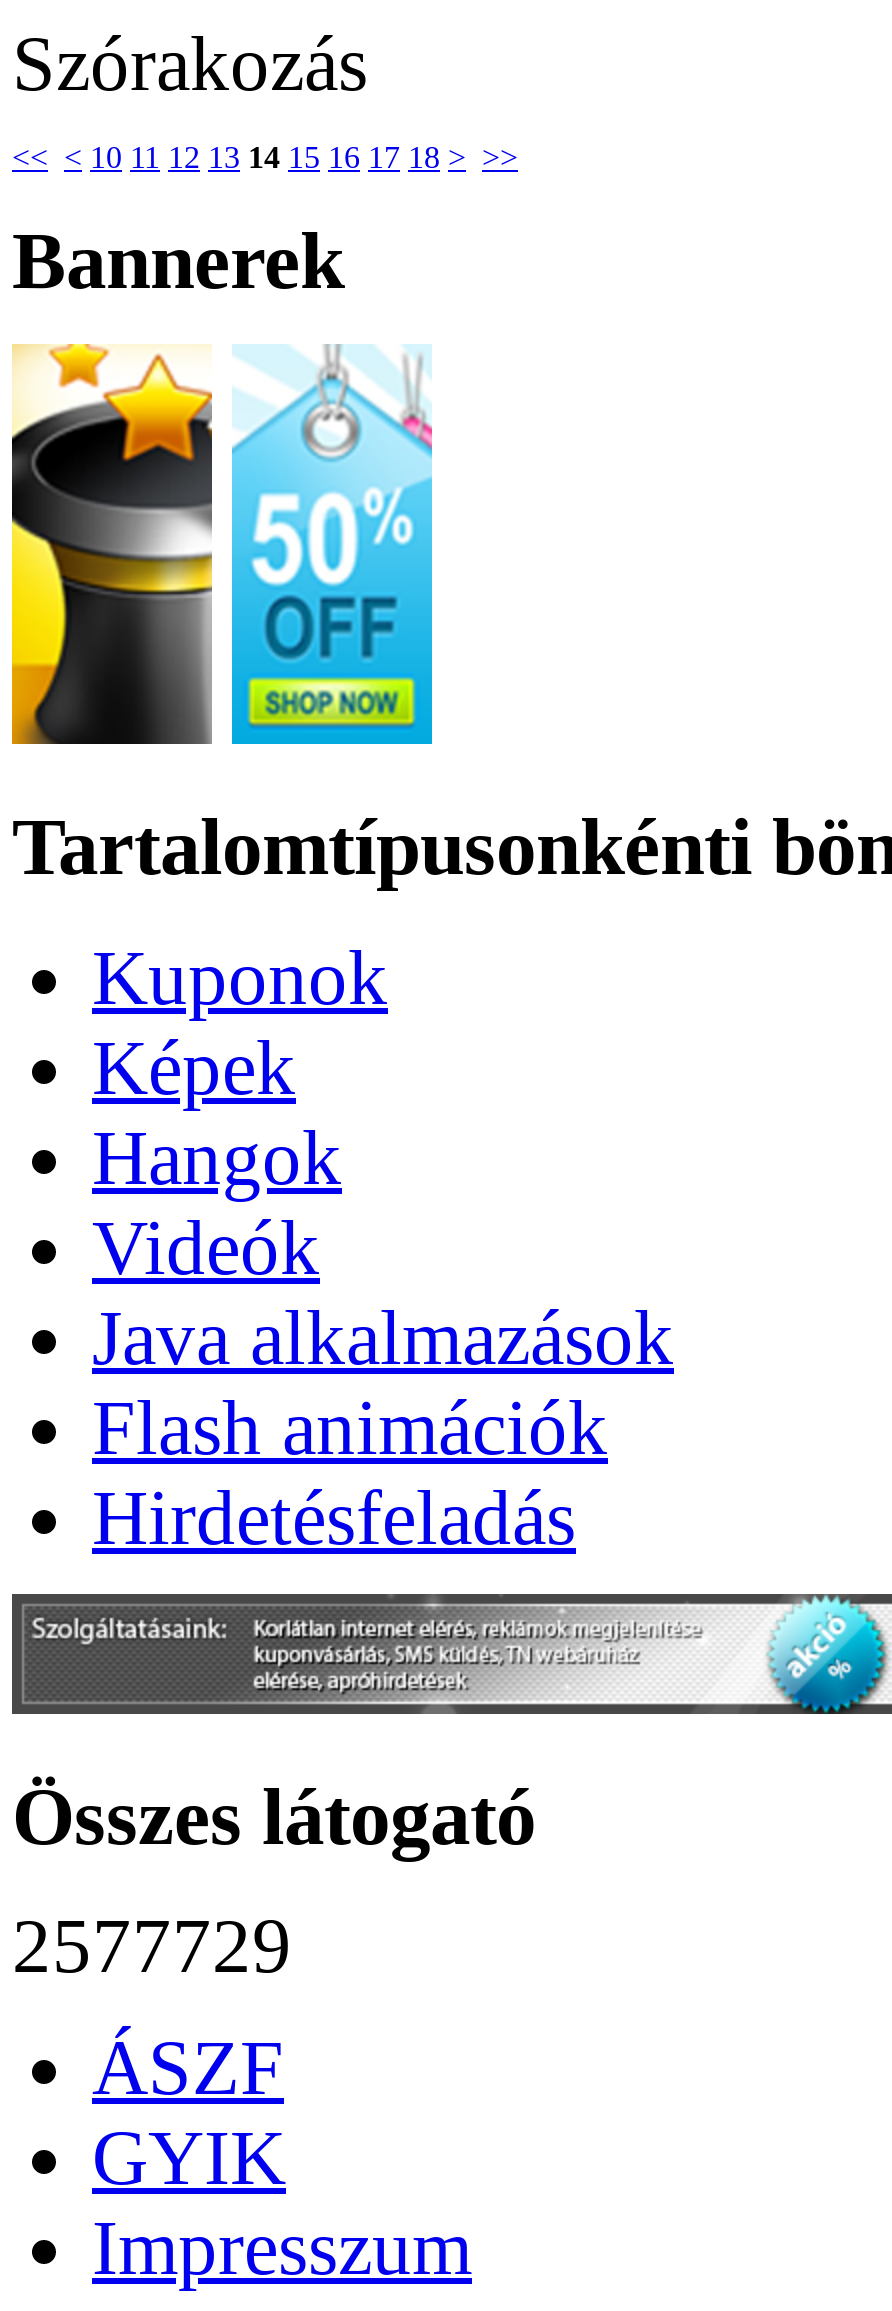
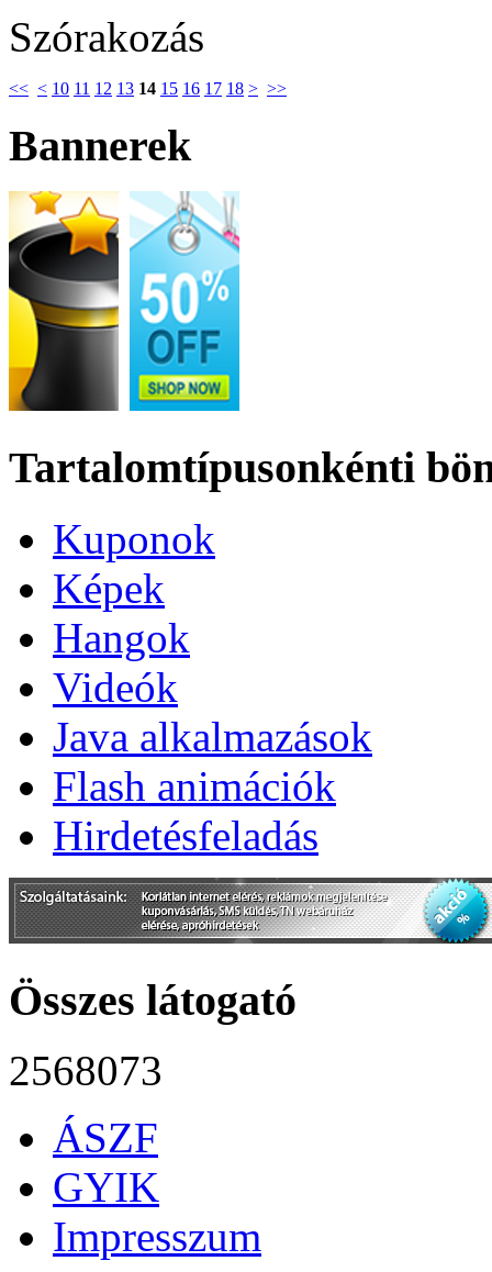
- 2577729
+ 2568073
